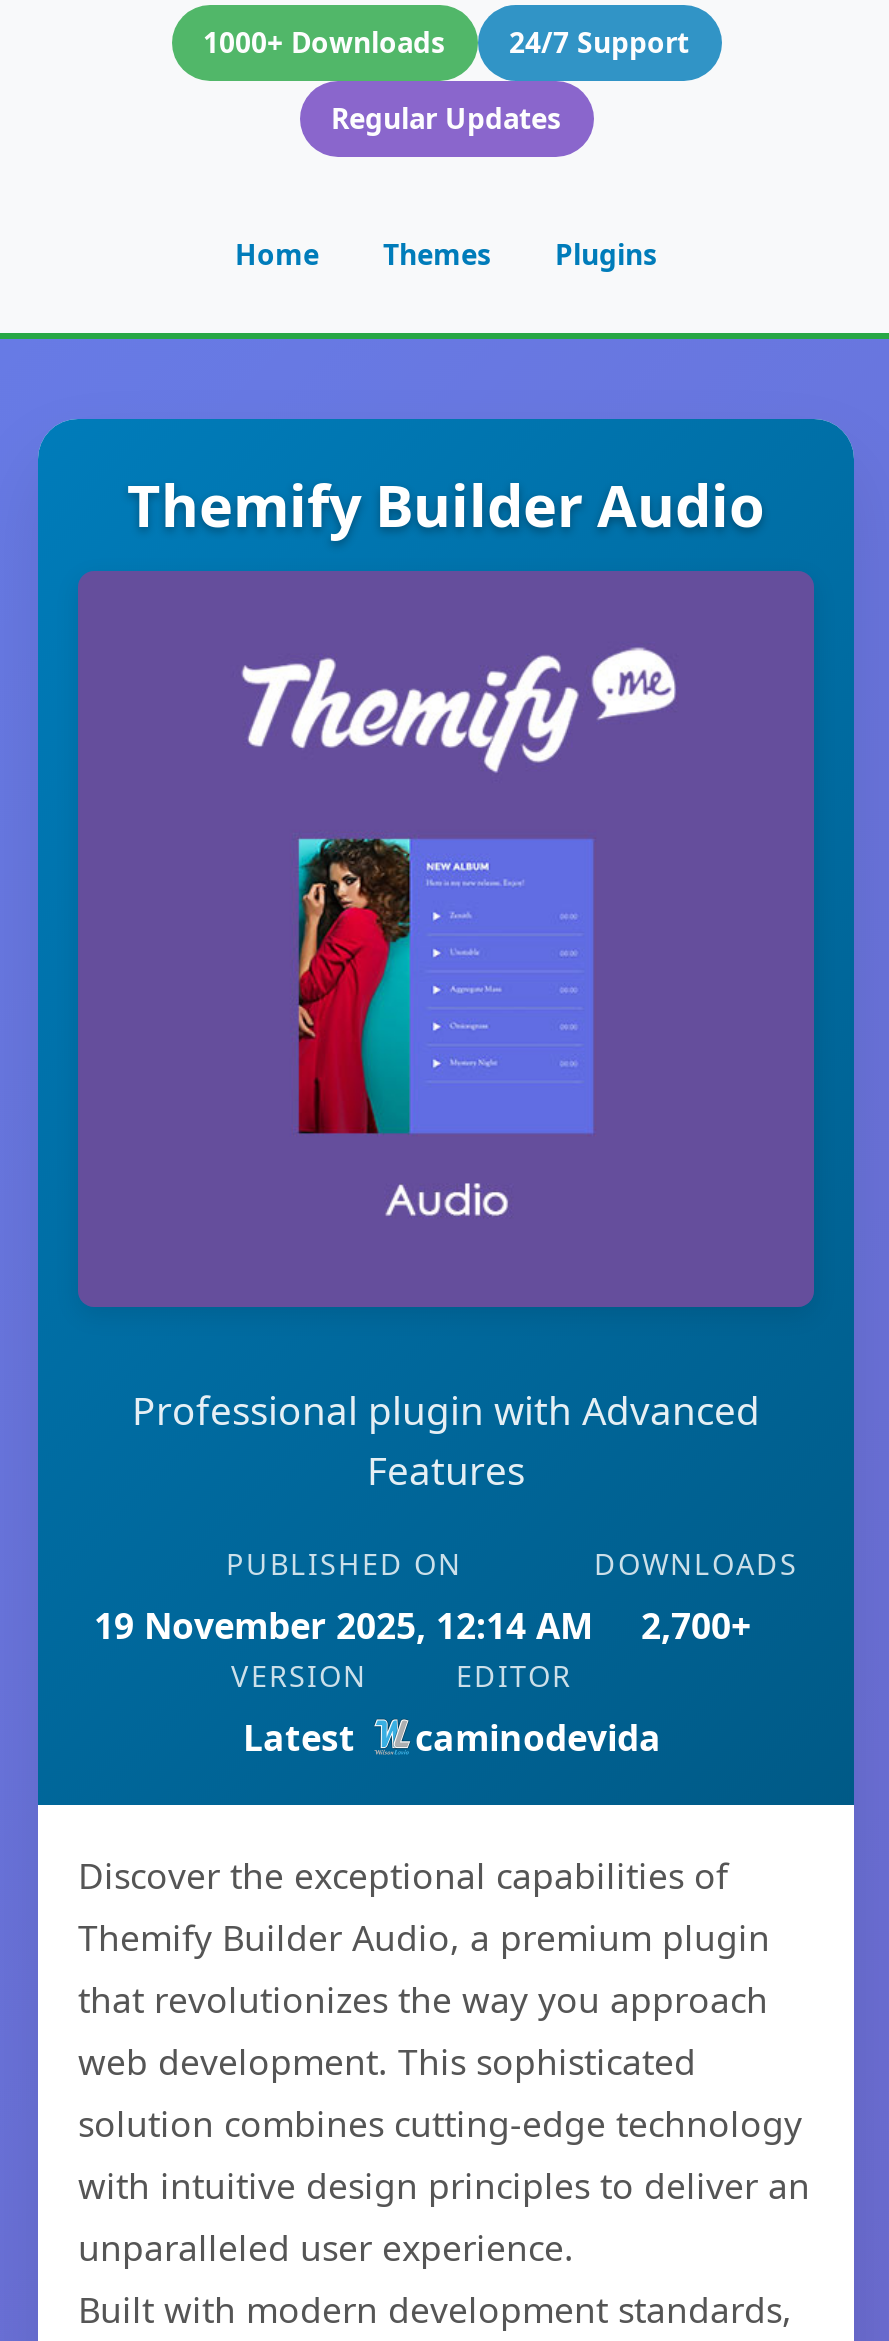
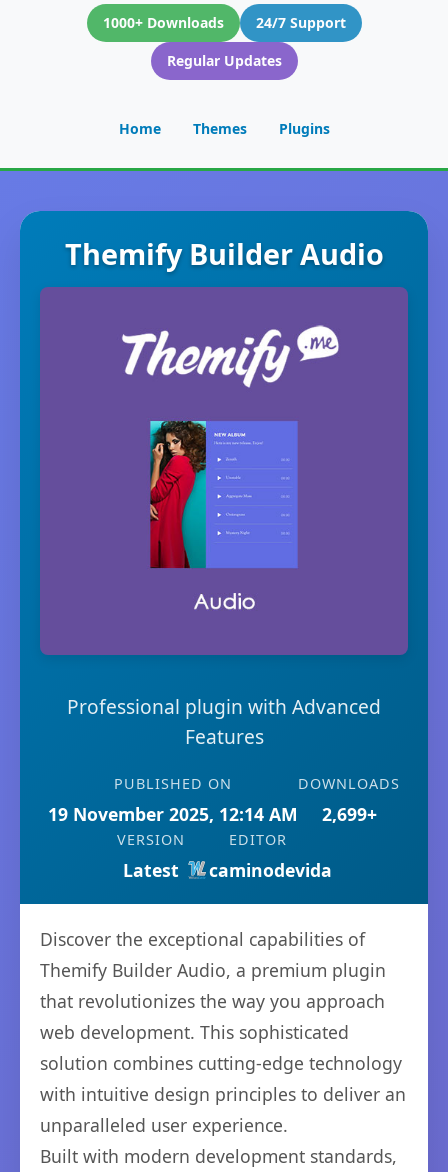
- 19 November 2025, 12:14 AM 2,700+
+ 19 November 2025, 12:14 AM 2,699+
